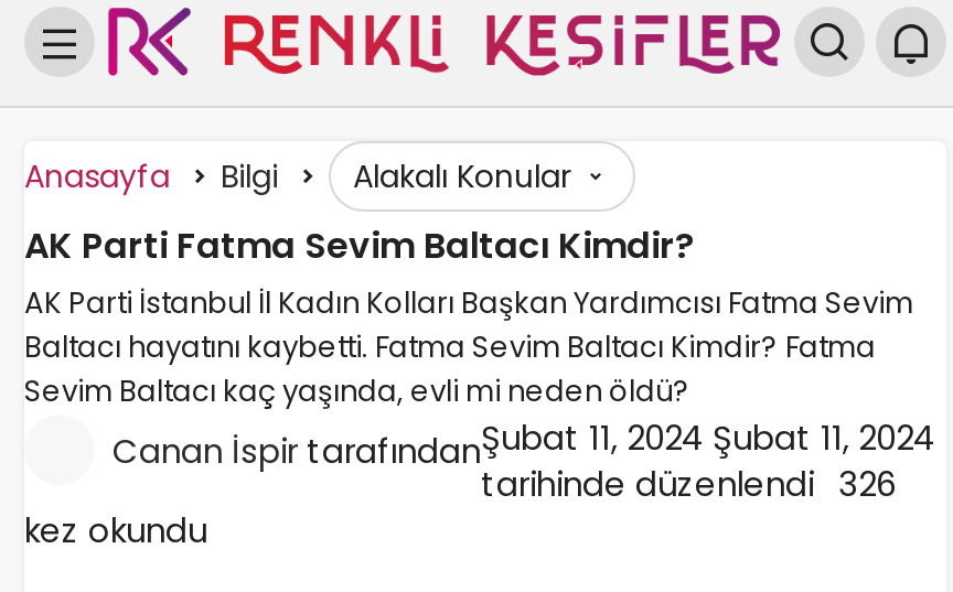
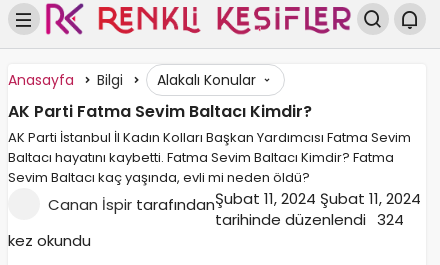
- tarihinde düzenlendi 326
+ tarihinde düzenlendi 324
